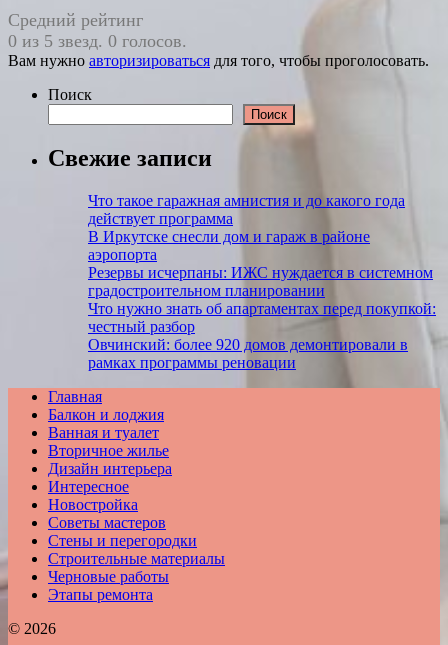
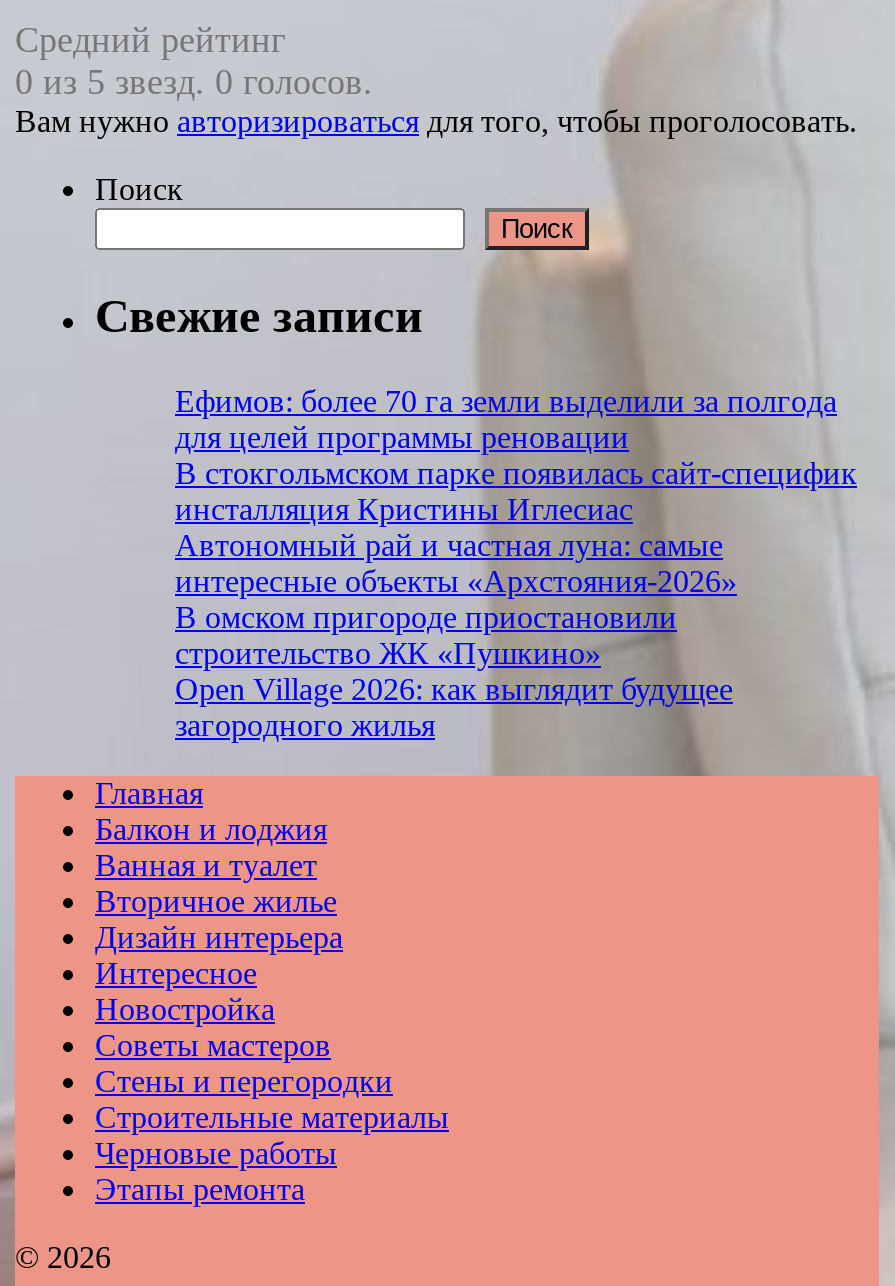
- Что такое гаражная амнистия и до какого года
- действует программа
- В Иркутске снесли дом и гараж в районе
- аэропорта
- Резервы исчерпаны: ИЖС нуждается в системном
- градостроительном планировании
- Что нужно знать об апартаментах перед покупкой:
- честный разбор
- Овчинский: более 920 домов демонтировали в
- рамках программы реновации
+ Ефимов: более 70 га земли выделили за полгода
+ для целей программы реновации
+ В стокгольмском парке появилась сайт-специфик
+ инсталляция Кристины Иглесиас
+ Автономный рай и частная луна: самые
+ интересные объекты «Архстояния-2026»
+ В омском пригороде приостановили
+ строительство ЖК «Пушкино»
+ Open Village 2026: как выглядит будущее
+ загородного жилья
